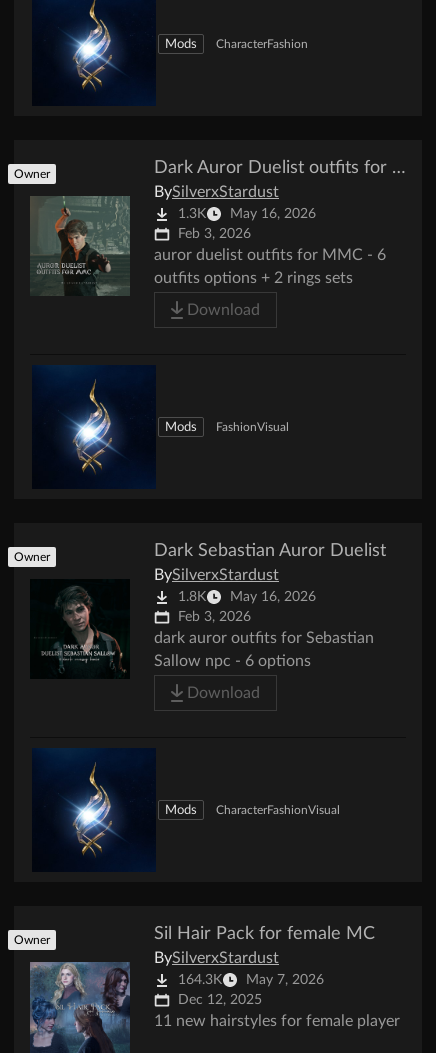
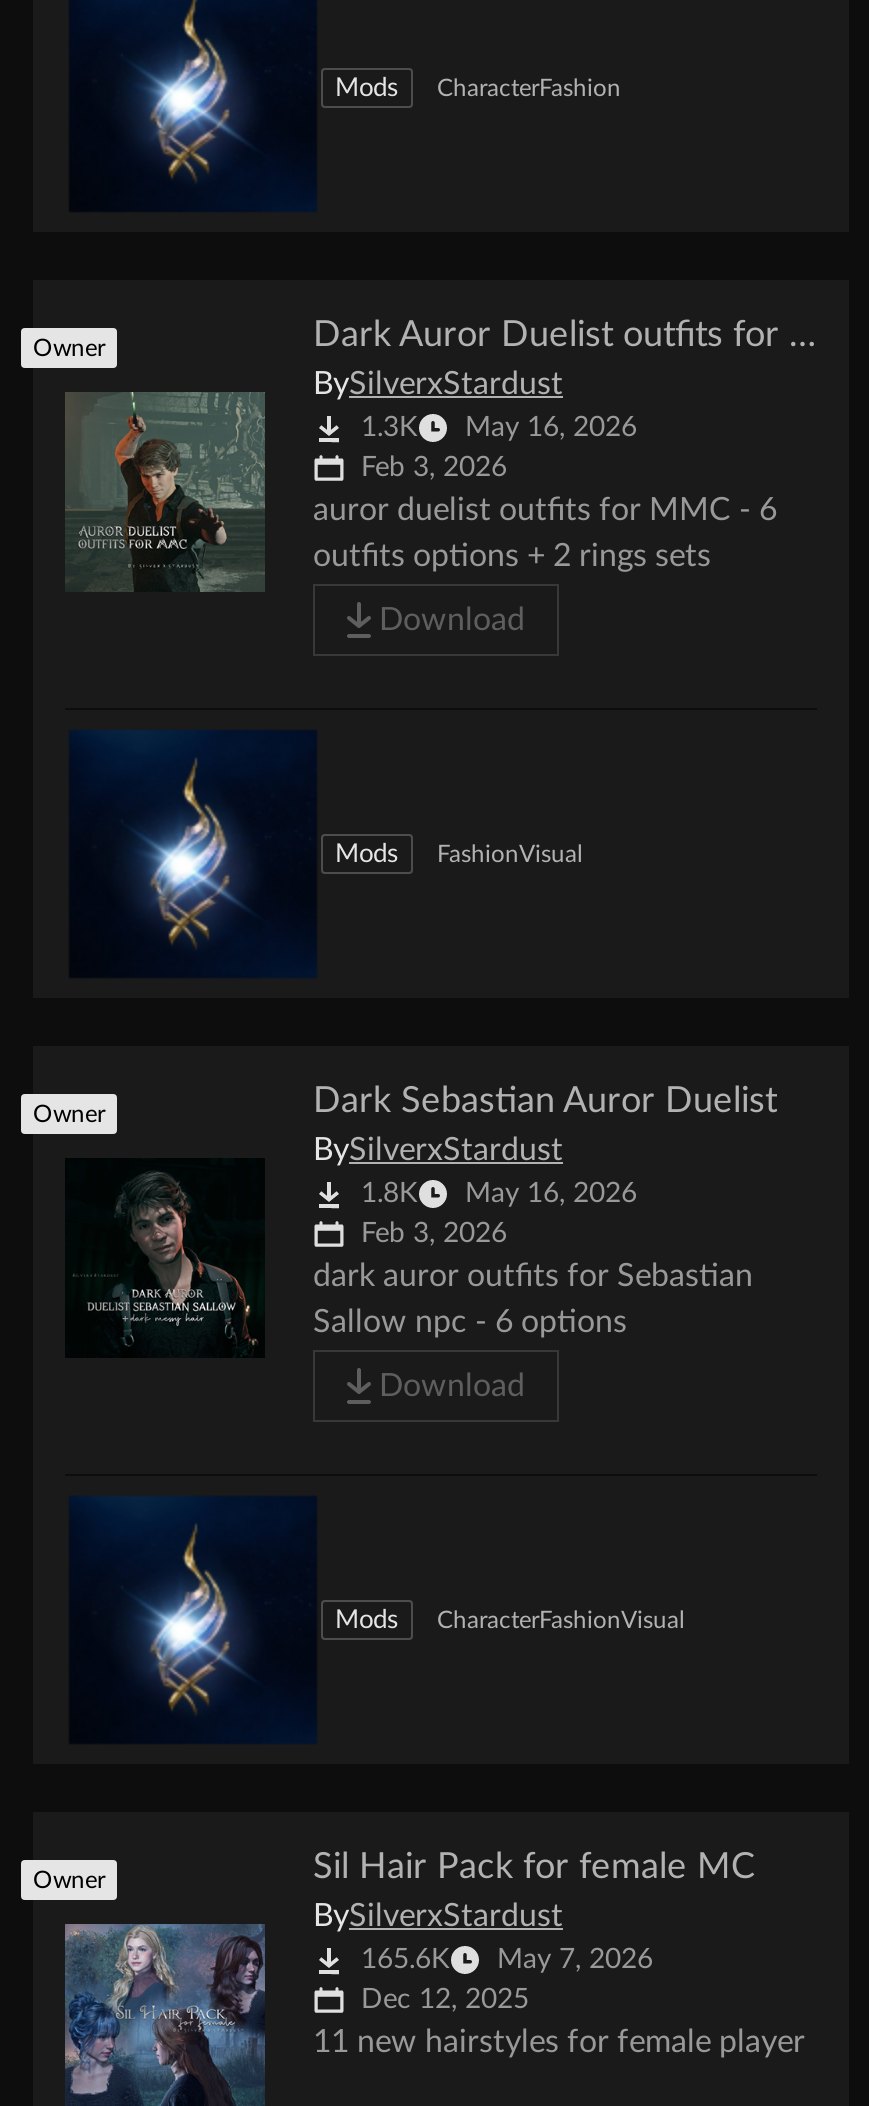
- 164.3K May 7, 2026
+ 165.6K May 7, 2026
